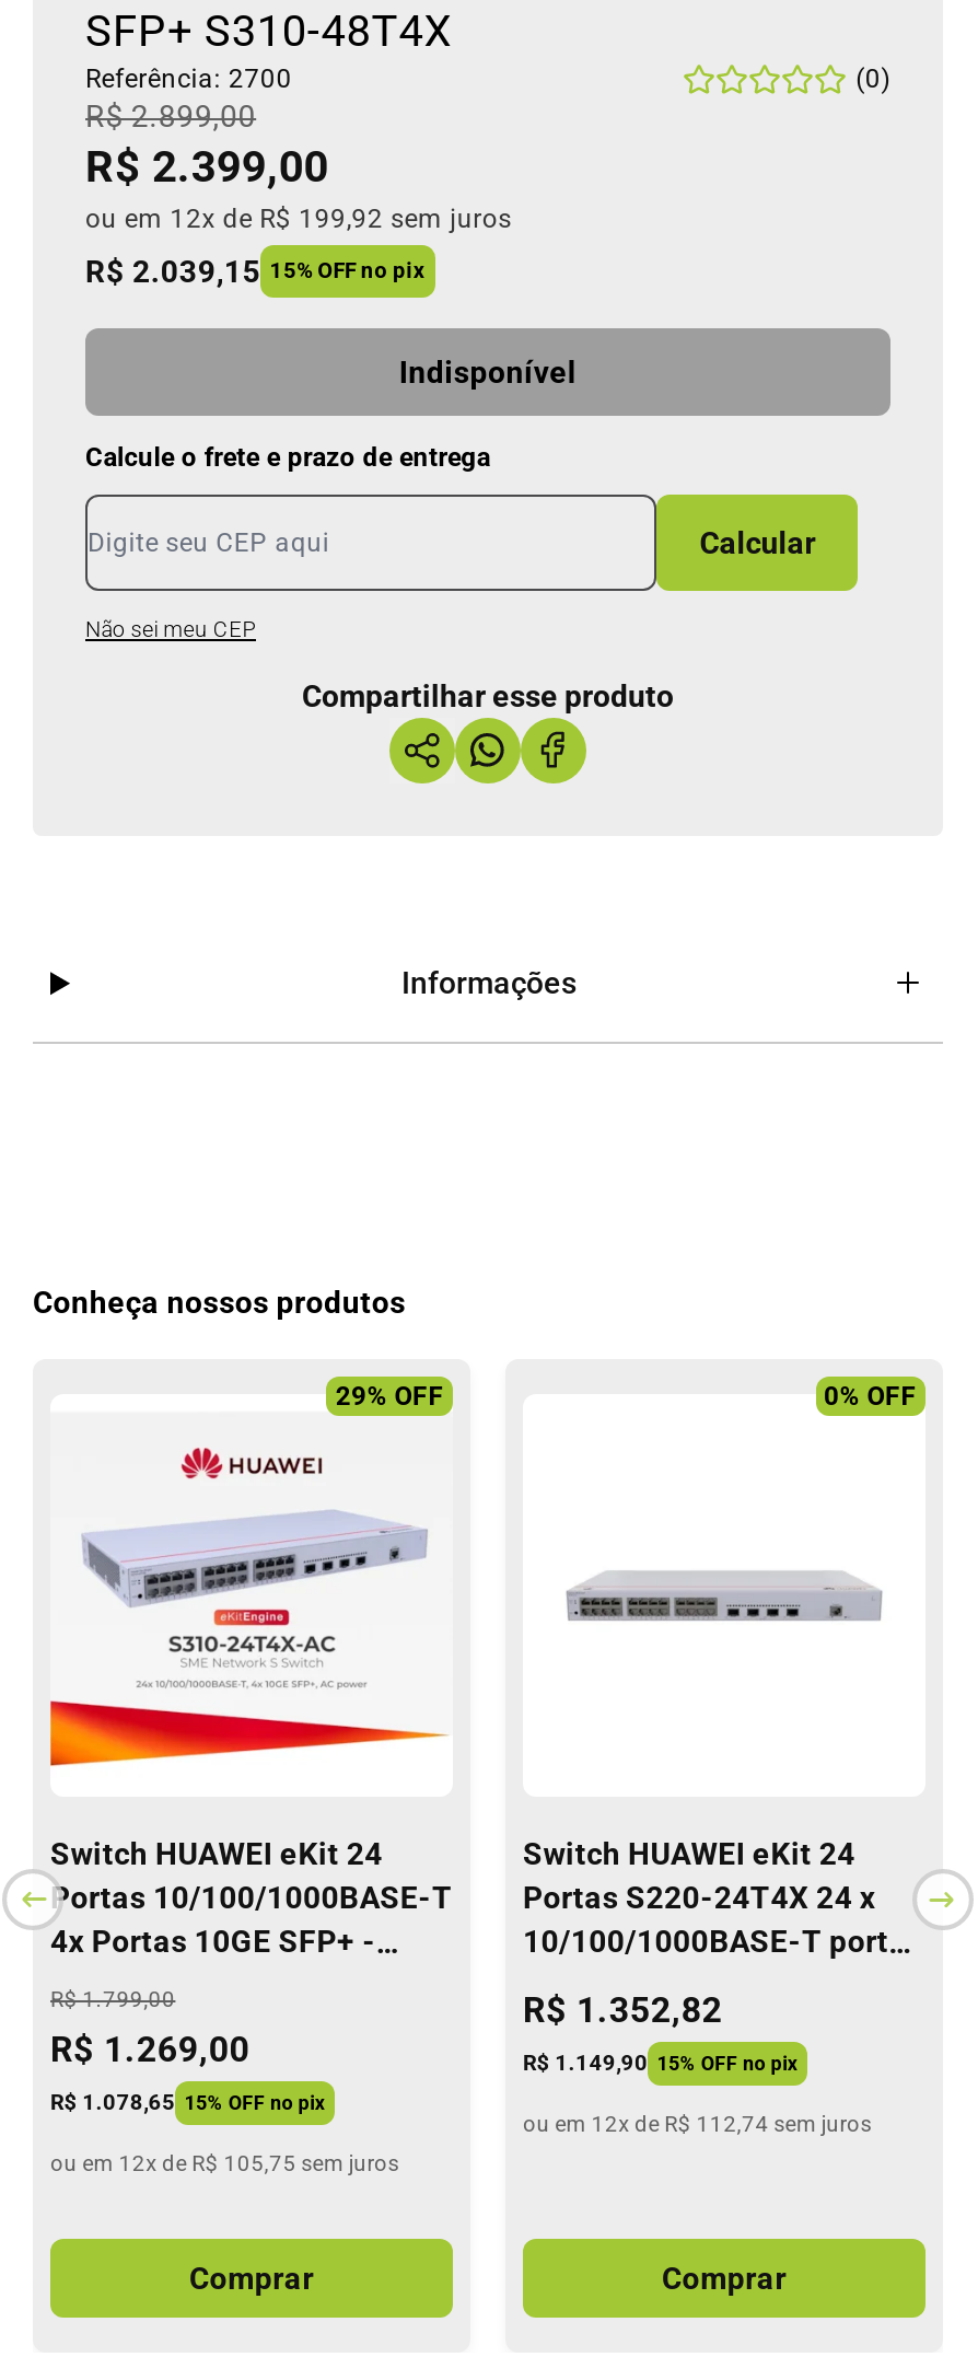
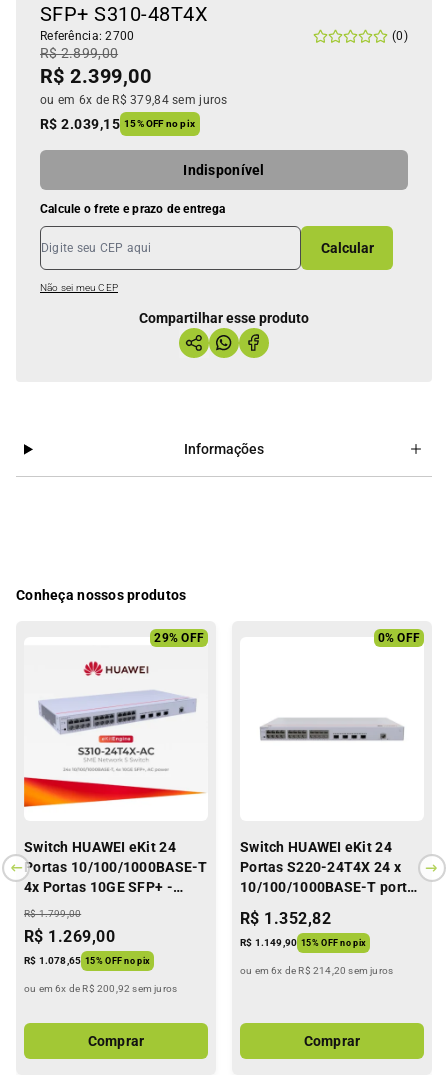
- ou em 12x de R$ 199,92 sem juros
+ ou em 6x de R$ 379,84 sem juros

- ou em 12x de R$ 112,74 sem juros
+ ou em 6x de R$ 214,20 sem juros

- ou em 12x de R$ 105,75 sem juros
+ ou em 6x de R$ 200,92 sem juros
